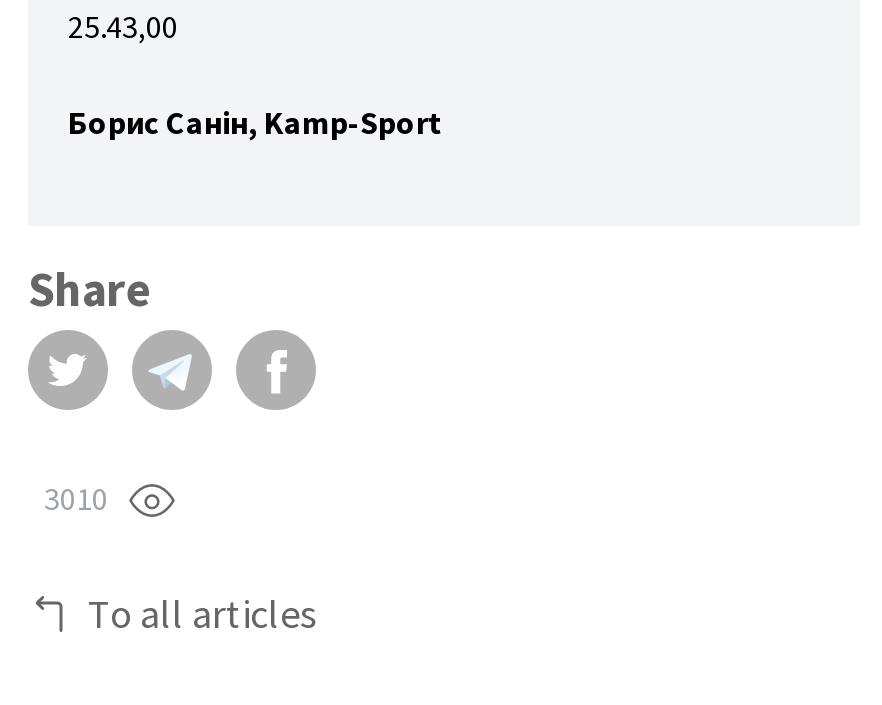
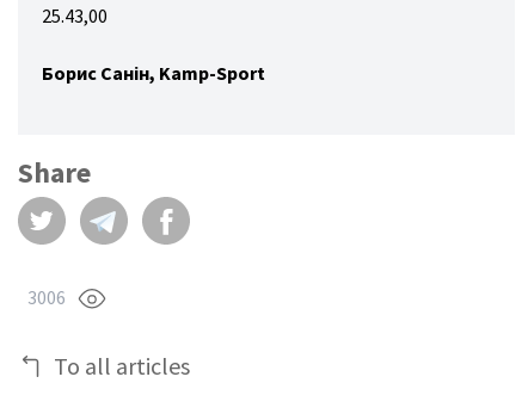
- 3010
+ 3006
